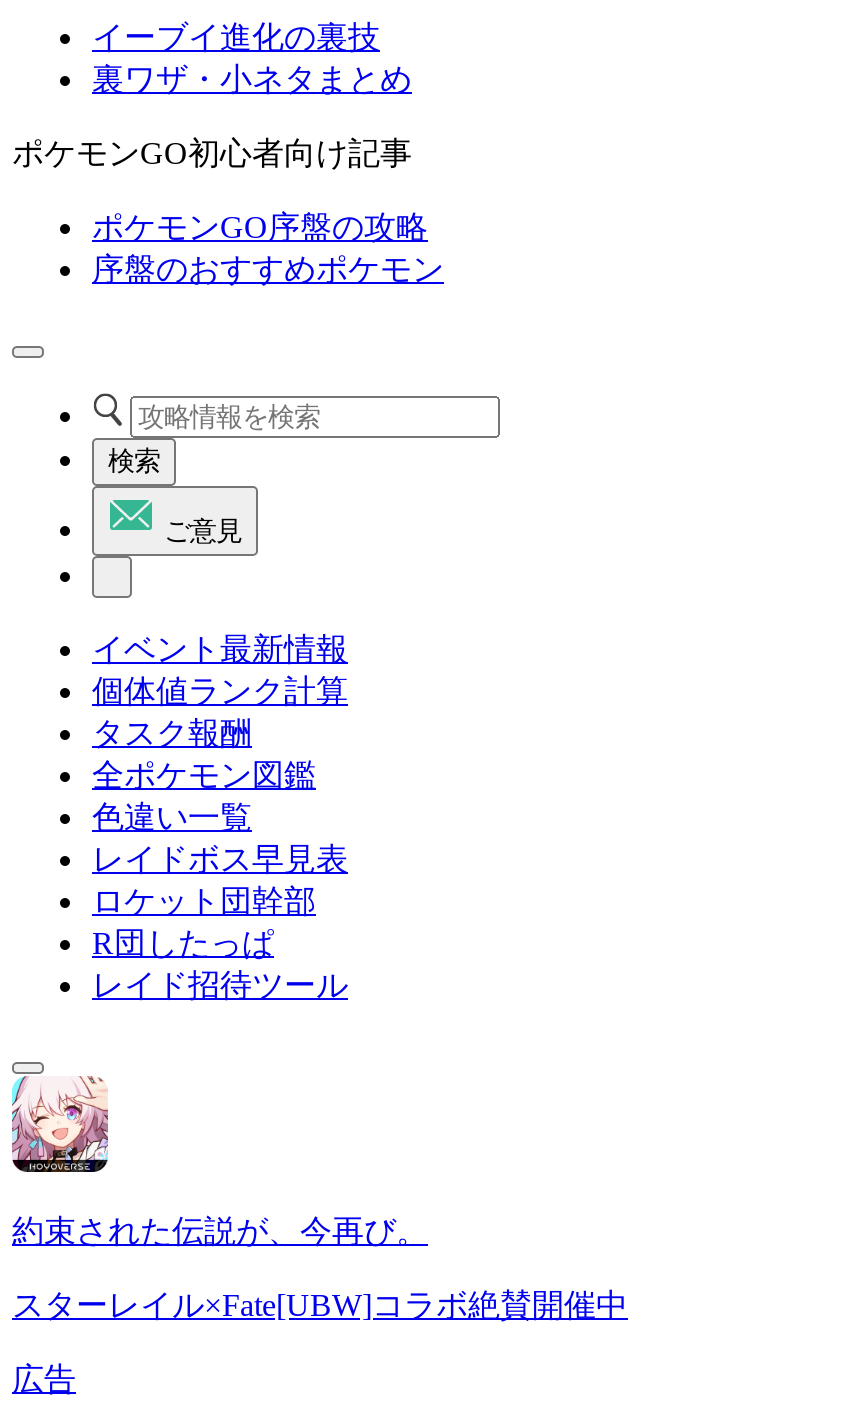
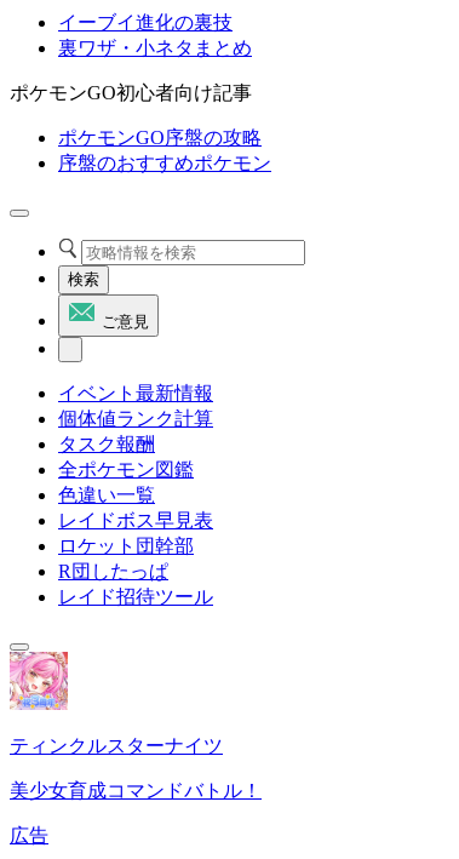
- [image]
- 約束された伝説が、今再び。
+ [image]
+ ティンクルスターナイツ

- スターレイル×Fate[UBW]コラボ絶賛開催中
+ 美少女育成コマンドバトル！
